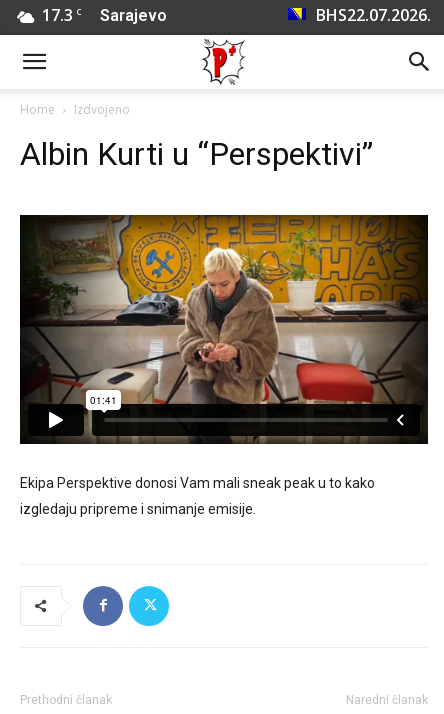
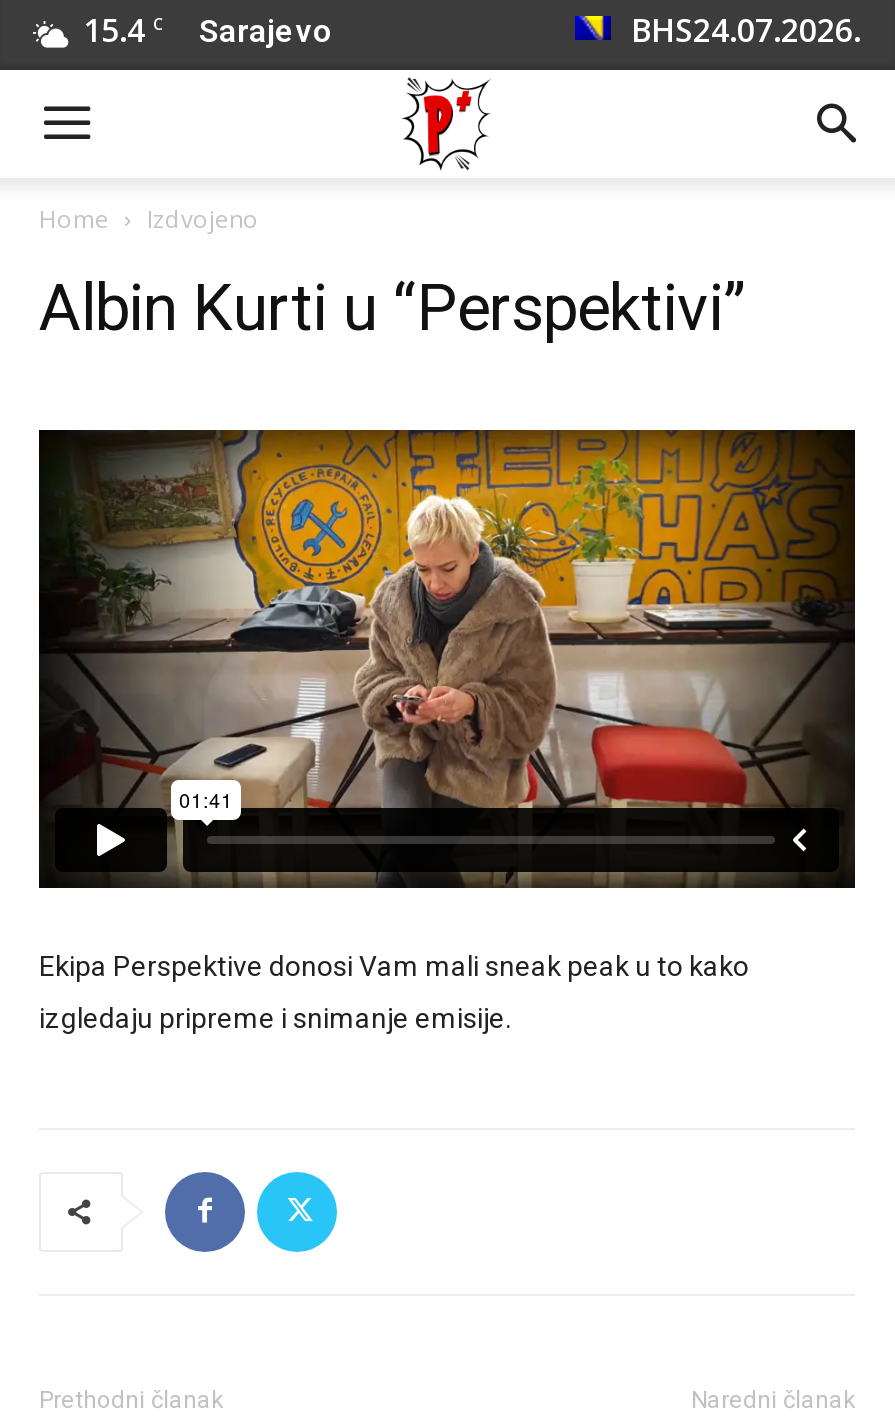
- 17.3 C Sarajevo
+ 15.4 C Sarajevo

- BHS 22.07.2026.
+ BHS 24.07.2026.
